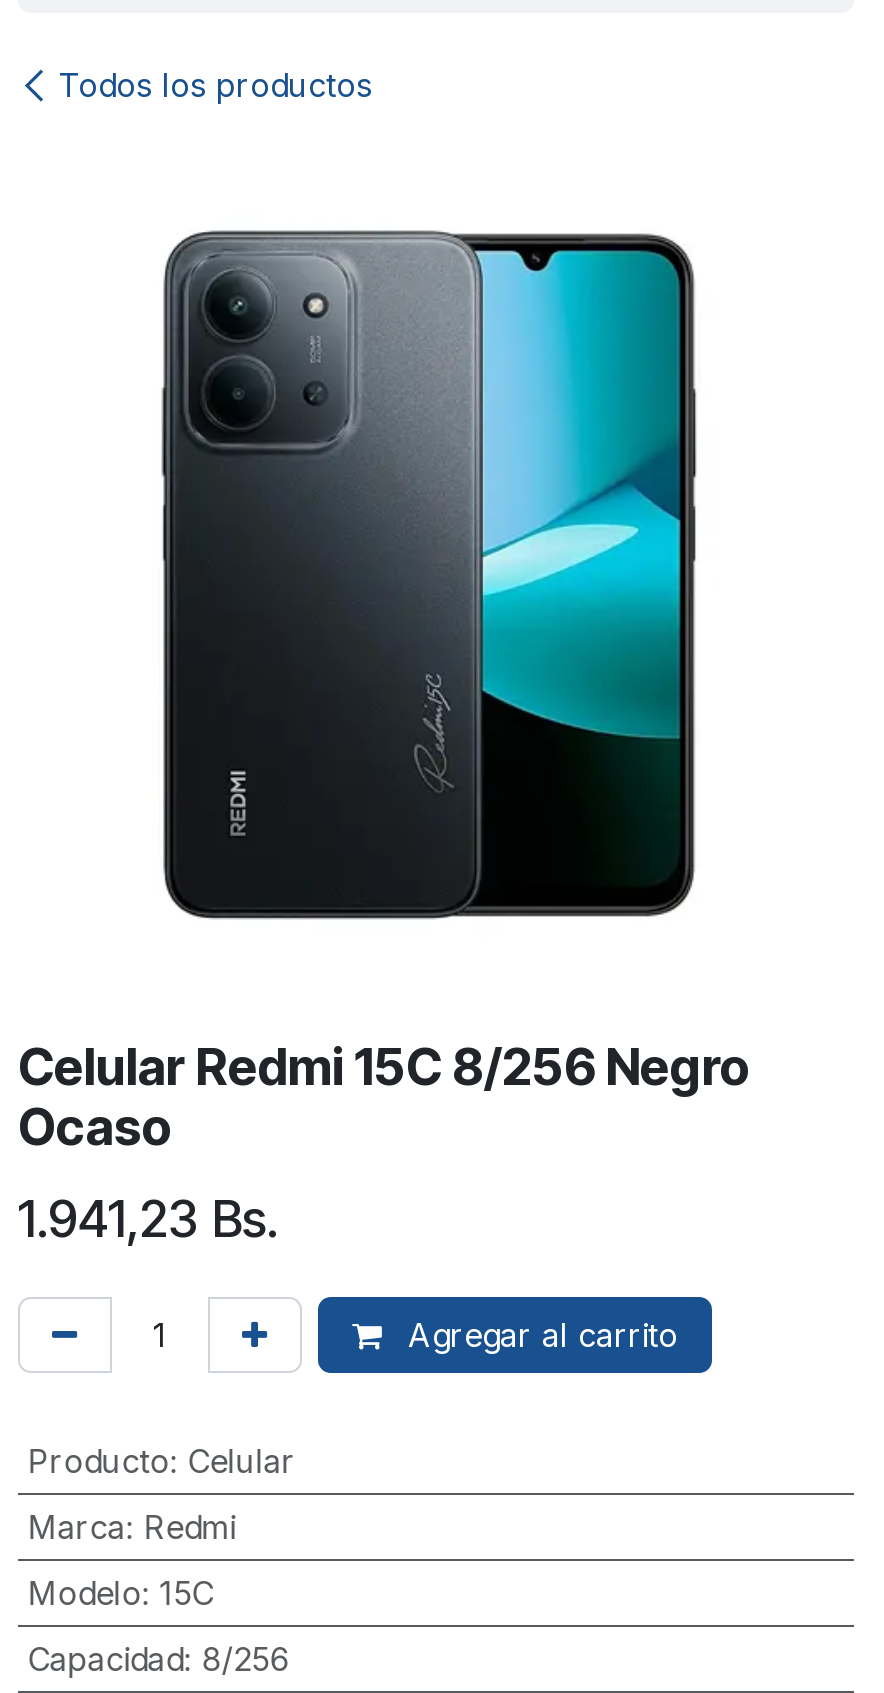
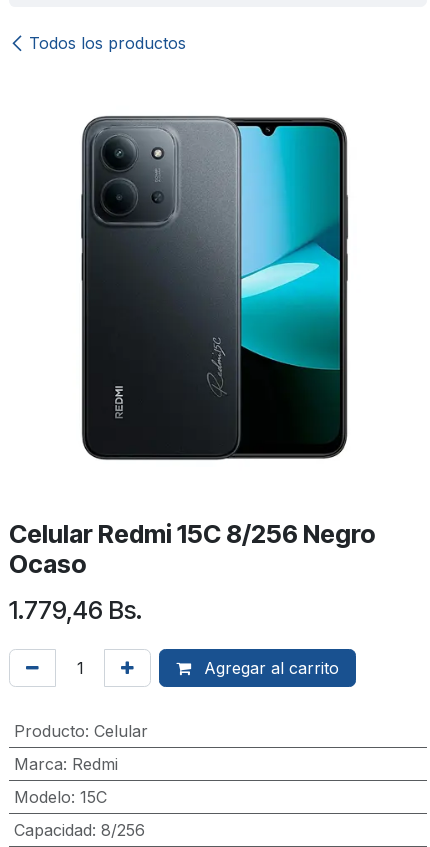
- 1.941,23 Bs.
+ 1.779,46 Bs.
